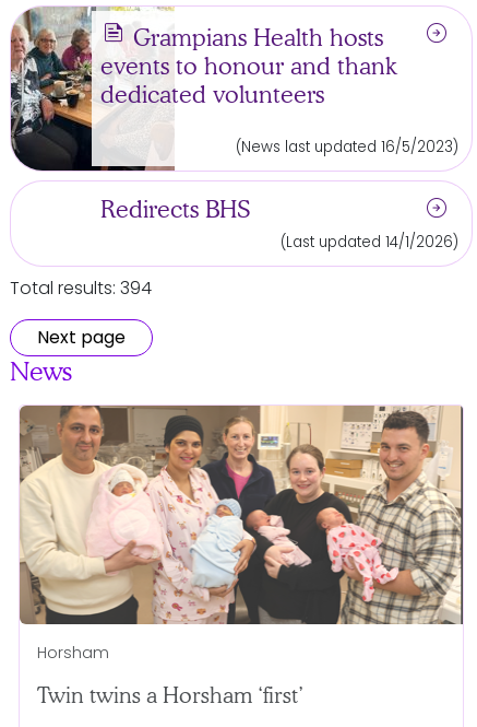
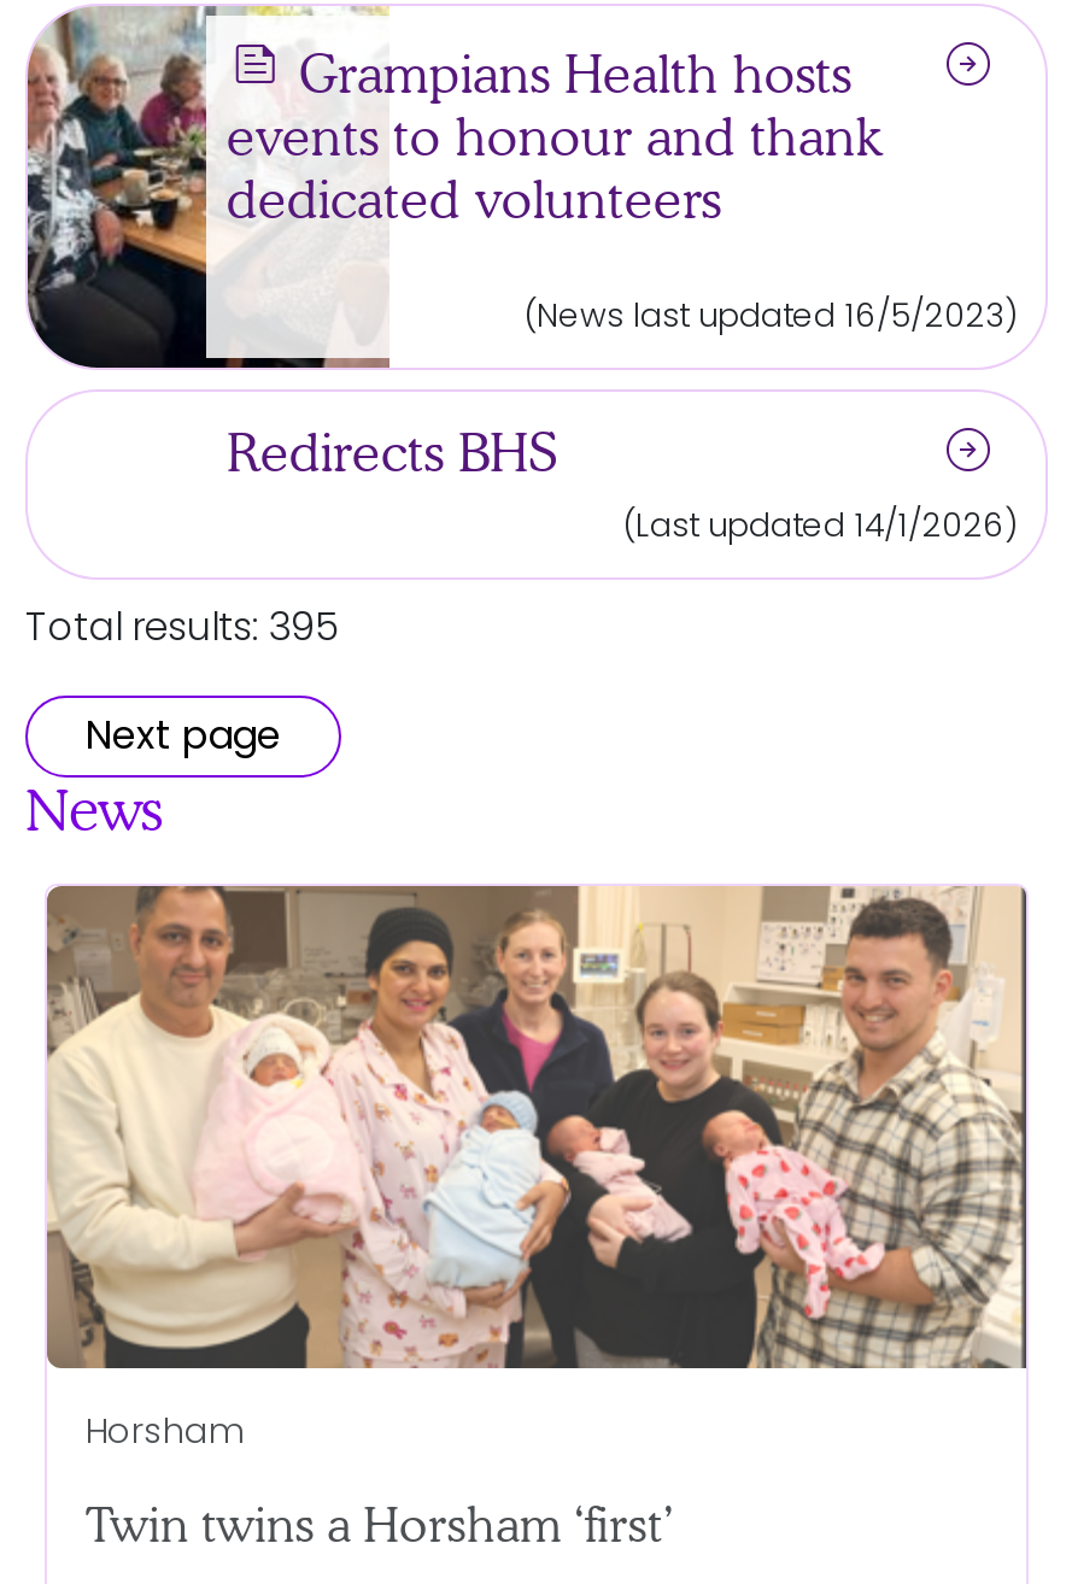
- Total results: 394
+ Total results: 395
